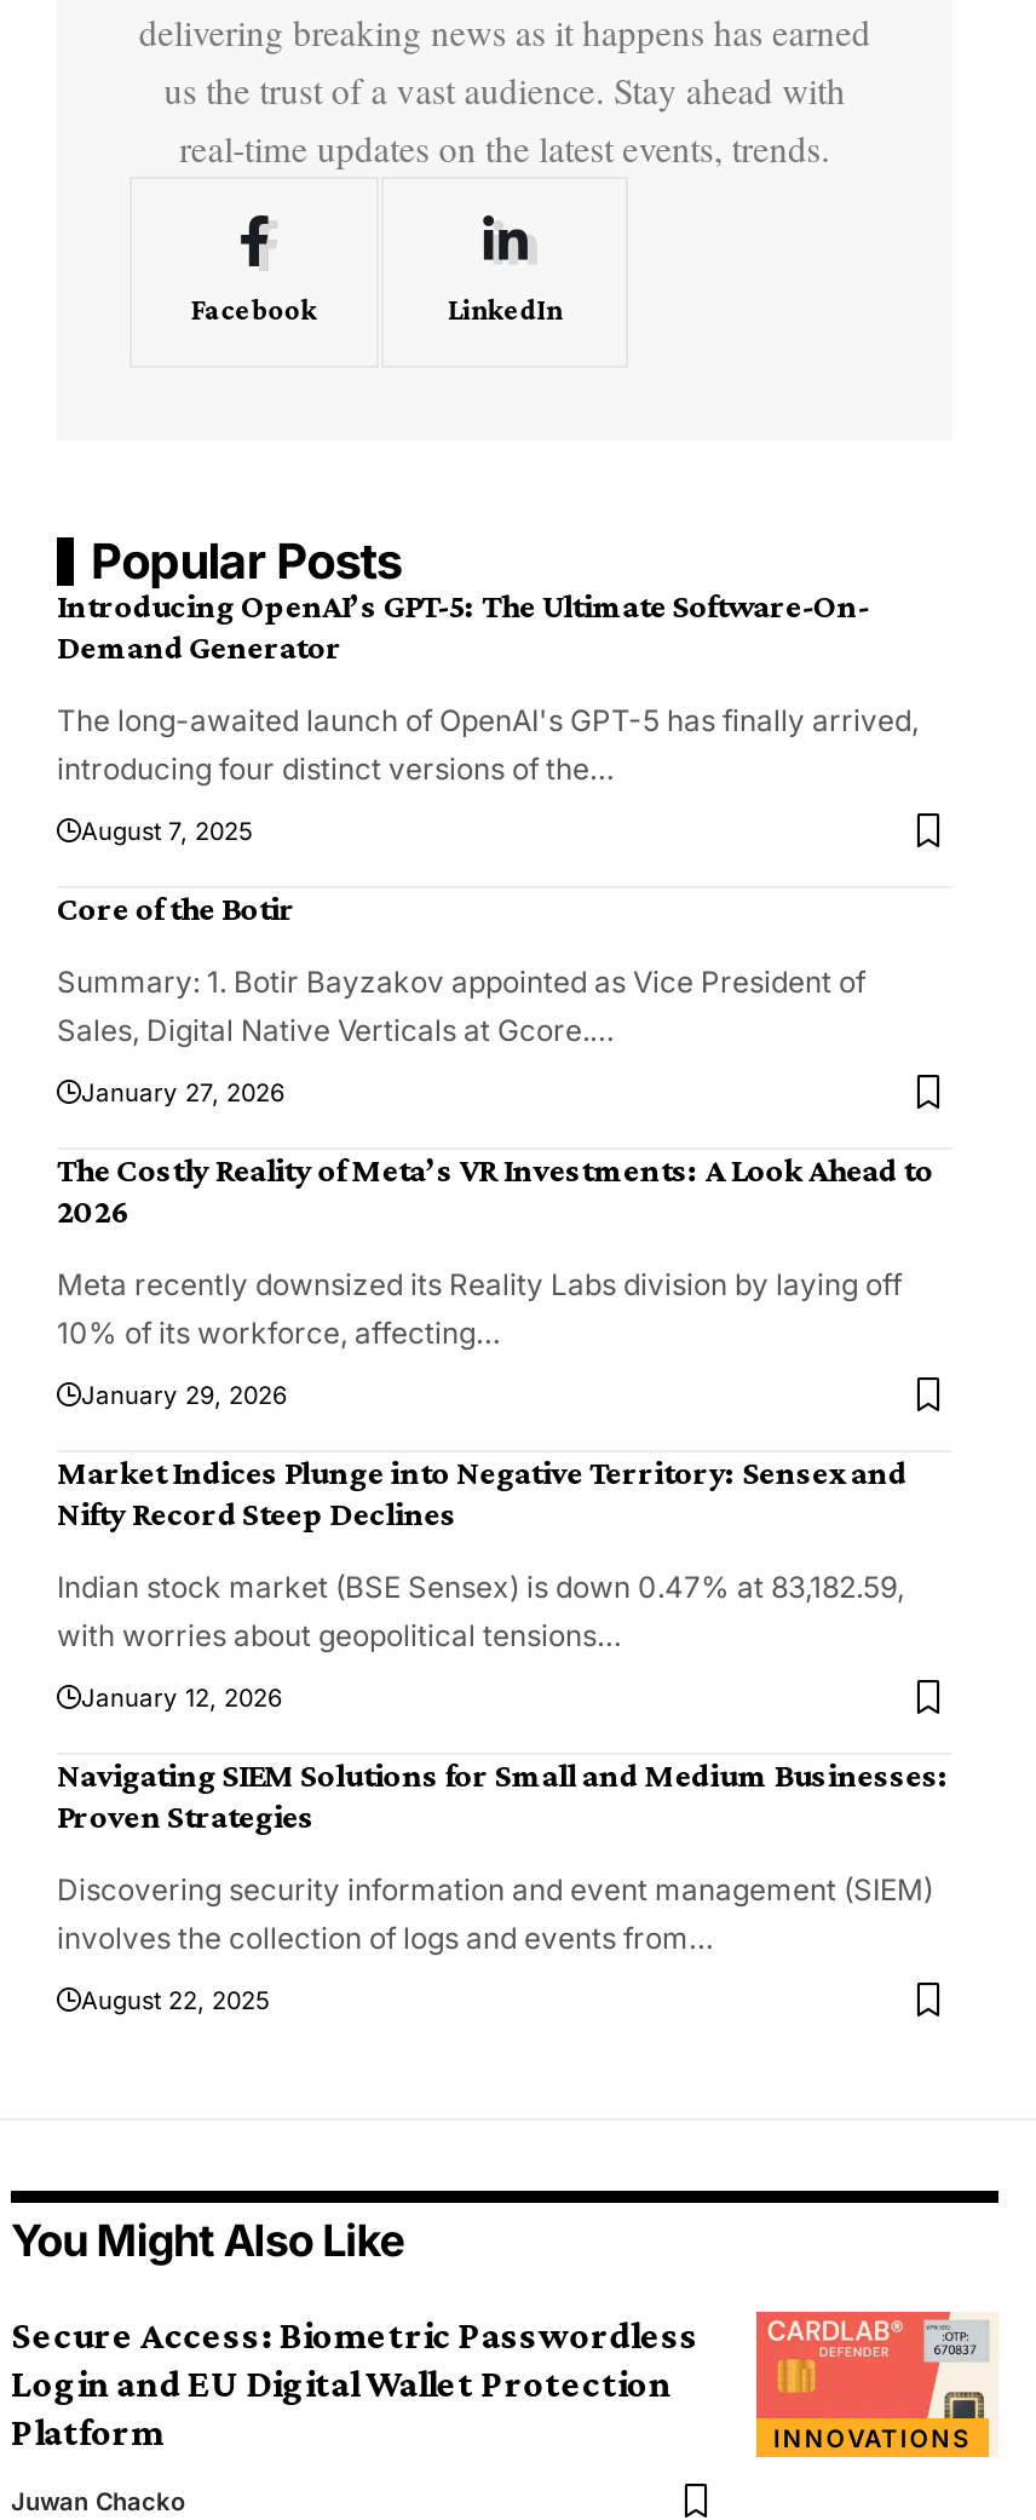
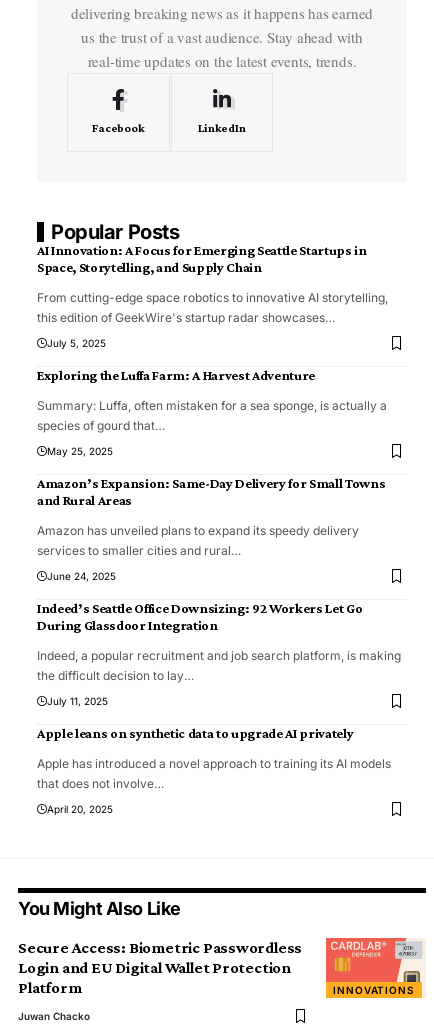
- Introducing OpenAI’s GPT-5: The Ultimate Software-On-
- Demand Generator
+ AI Innovation: A Focus for Emerging Seattle Startups in
+ Space, Storytelling, and Supply Chain

- The long-awaited launch of OpenAI's GPT-5 has finally arrived,
- introducing four distinct versions of the…
+ From cutting-edge space robotics to innovative AI storytelling,
+ this edition of GeekWire's startup radar showcases…

- August 7, 2025
+ July 5, 2025

- Core of the Botir
+ Exploring the Luffa Farm: A Harvest Adventure

- Summary: 1. Botir Bayzakov appointed as Vice President of
- Sales, Digital Native Verticals at Gcore.…
+ Summary: Luffa, often mistaken for a sea sponge, is actually a
+ species of gourd that…

- January 27, 2026
+ May 25, 2025

- The Costly Reality of Meta’s VR Investments: A Look Ahead to
- 2026
+ Amazon’s Expansion: Same-Day Delivery for Small Towns
+ and Rural Areas

- Meta recently downsized its Reality Labs division by laying off
- 10% of its workforce, affecting…
+ Amazon has unveiled plans to expand its speedy delivery
+ services to smaller cities and rural…

- January 29, 2026
+ June 24, 2025

- Market Indices Plunge into Negative Territory: Sensex and
- Nifty Record Steep Declines
+ Indeed’s Seattle Office Downsizing: 92 Workers Let Go
+ During Glassdoor Integration

- Indian stock market (BSE Sensex) is down 0.47% at 83,182.59,
- with worries about geopolitical tensions…
+ Indeed, a popular recruitment and job search platform, is making
+ the difficult decision to lay…

- January 12, 2026
+ July 11, 2025

- Navigating SIEM Solutions for Small and Medium Businesses:
- Proven Strategies
+ Apple leans on synthetic data to upgrade AI privately

- Discovering security information and event management (SIEM)
- involves the collection of logs and events from…
+ Apple has introduced a novel approach to training its AI models
+ that does not involve…

- August 22, 2025
+ April 20, 2025
